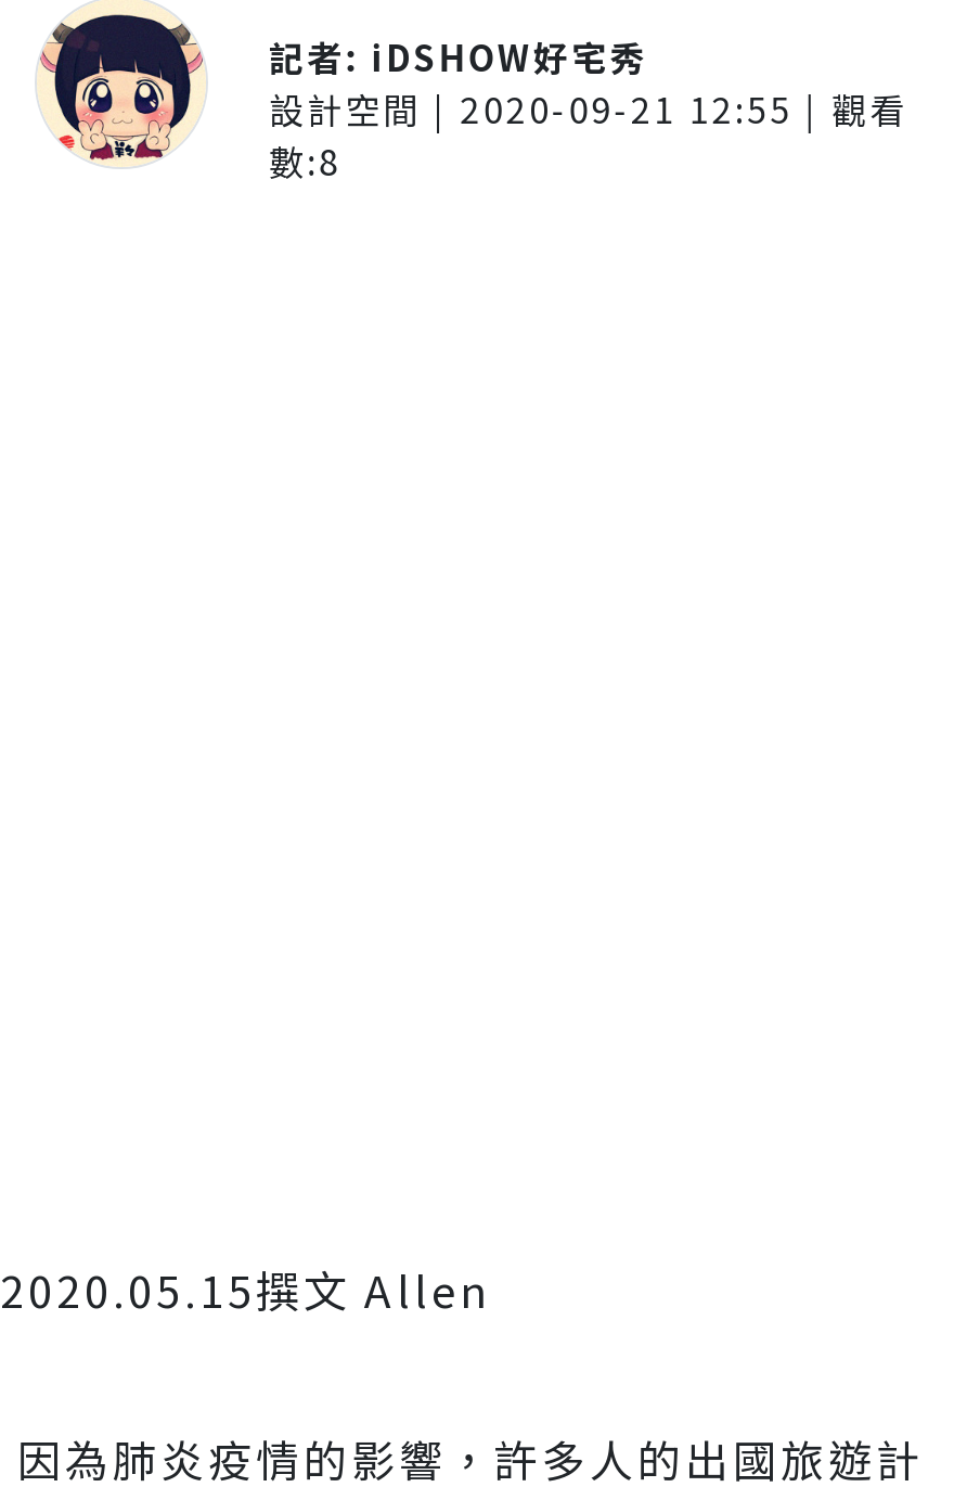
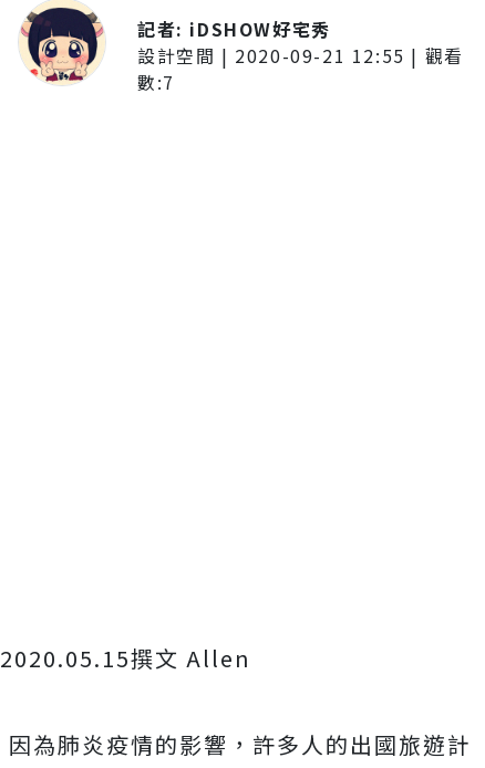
- 數:8
+ 數:7
